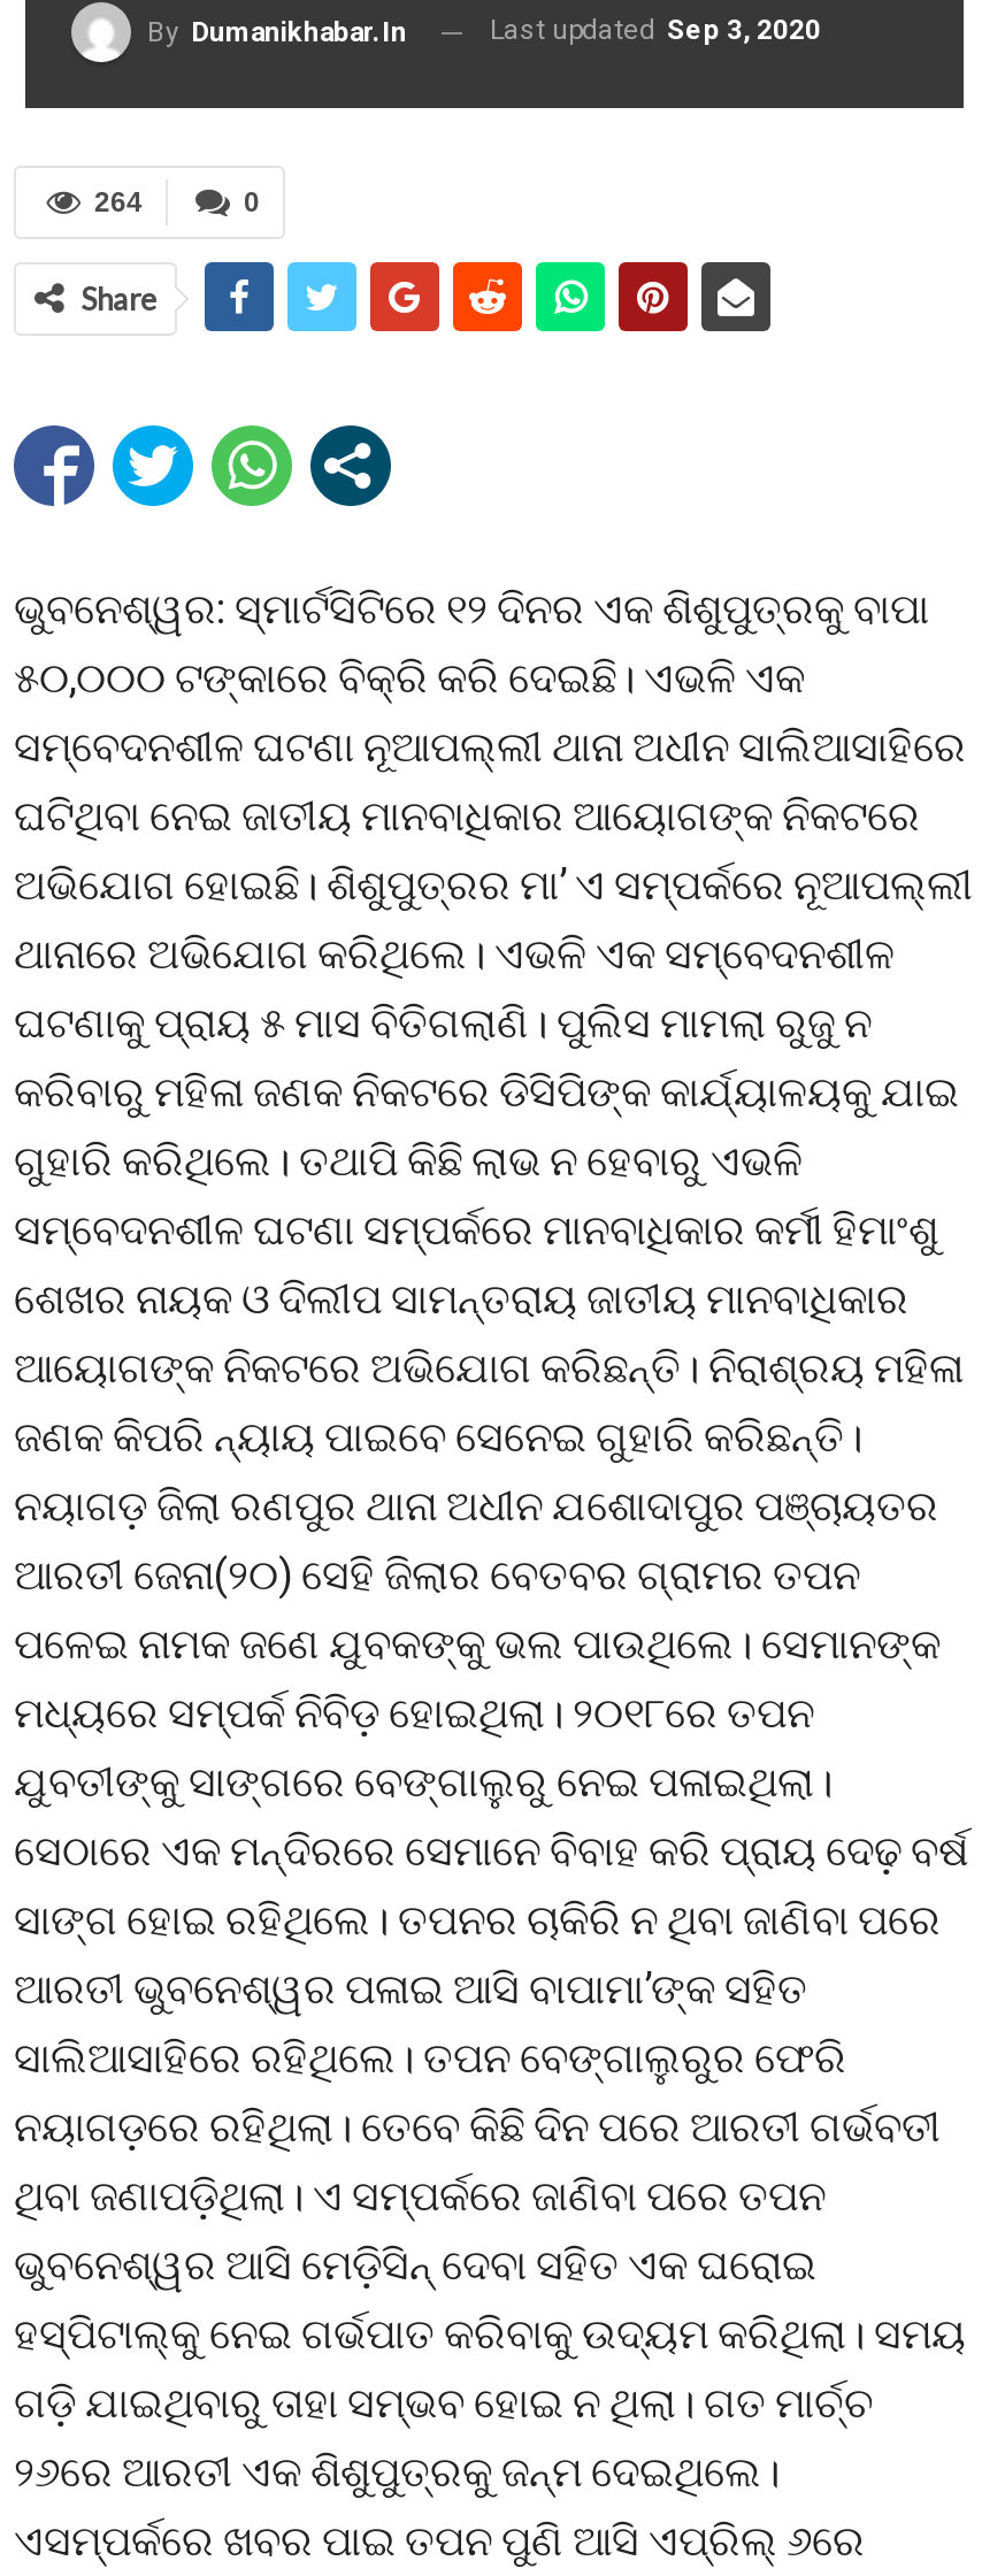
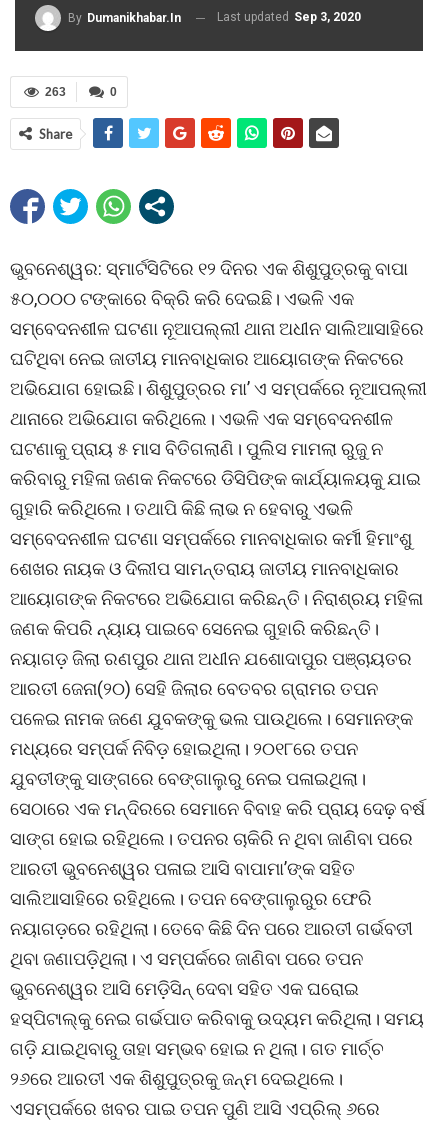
- 264
+ 263
